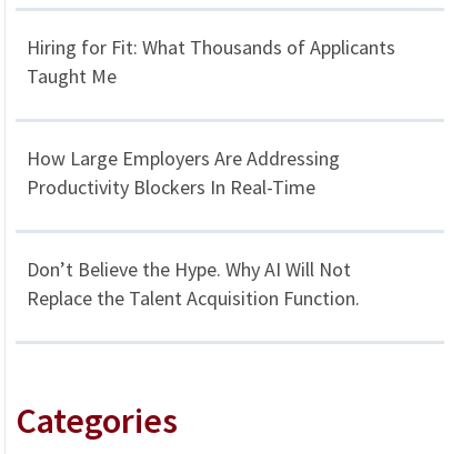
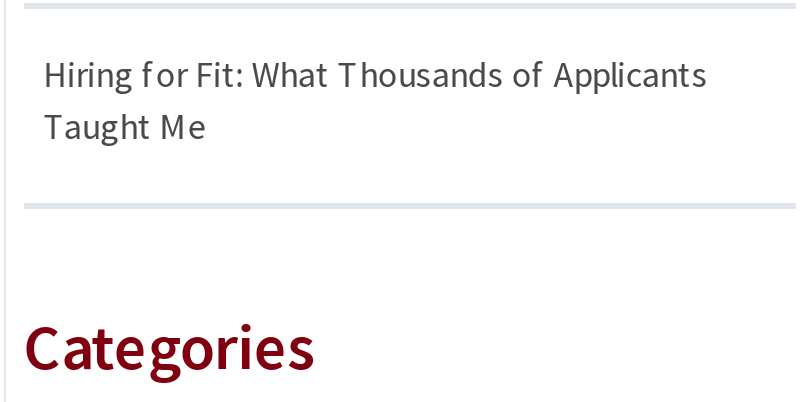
- How Large Employers Are Addressing
- Productivity Blockers In Real-Time
- Don’t Believe the Hype. Why AI Will Not
- Replace the Talent Acquisition Function.
